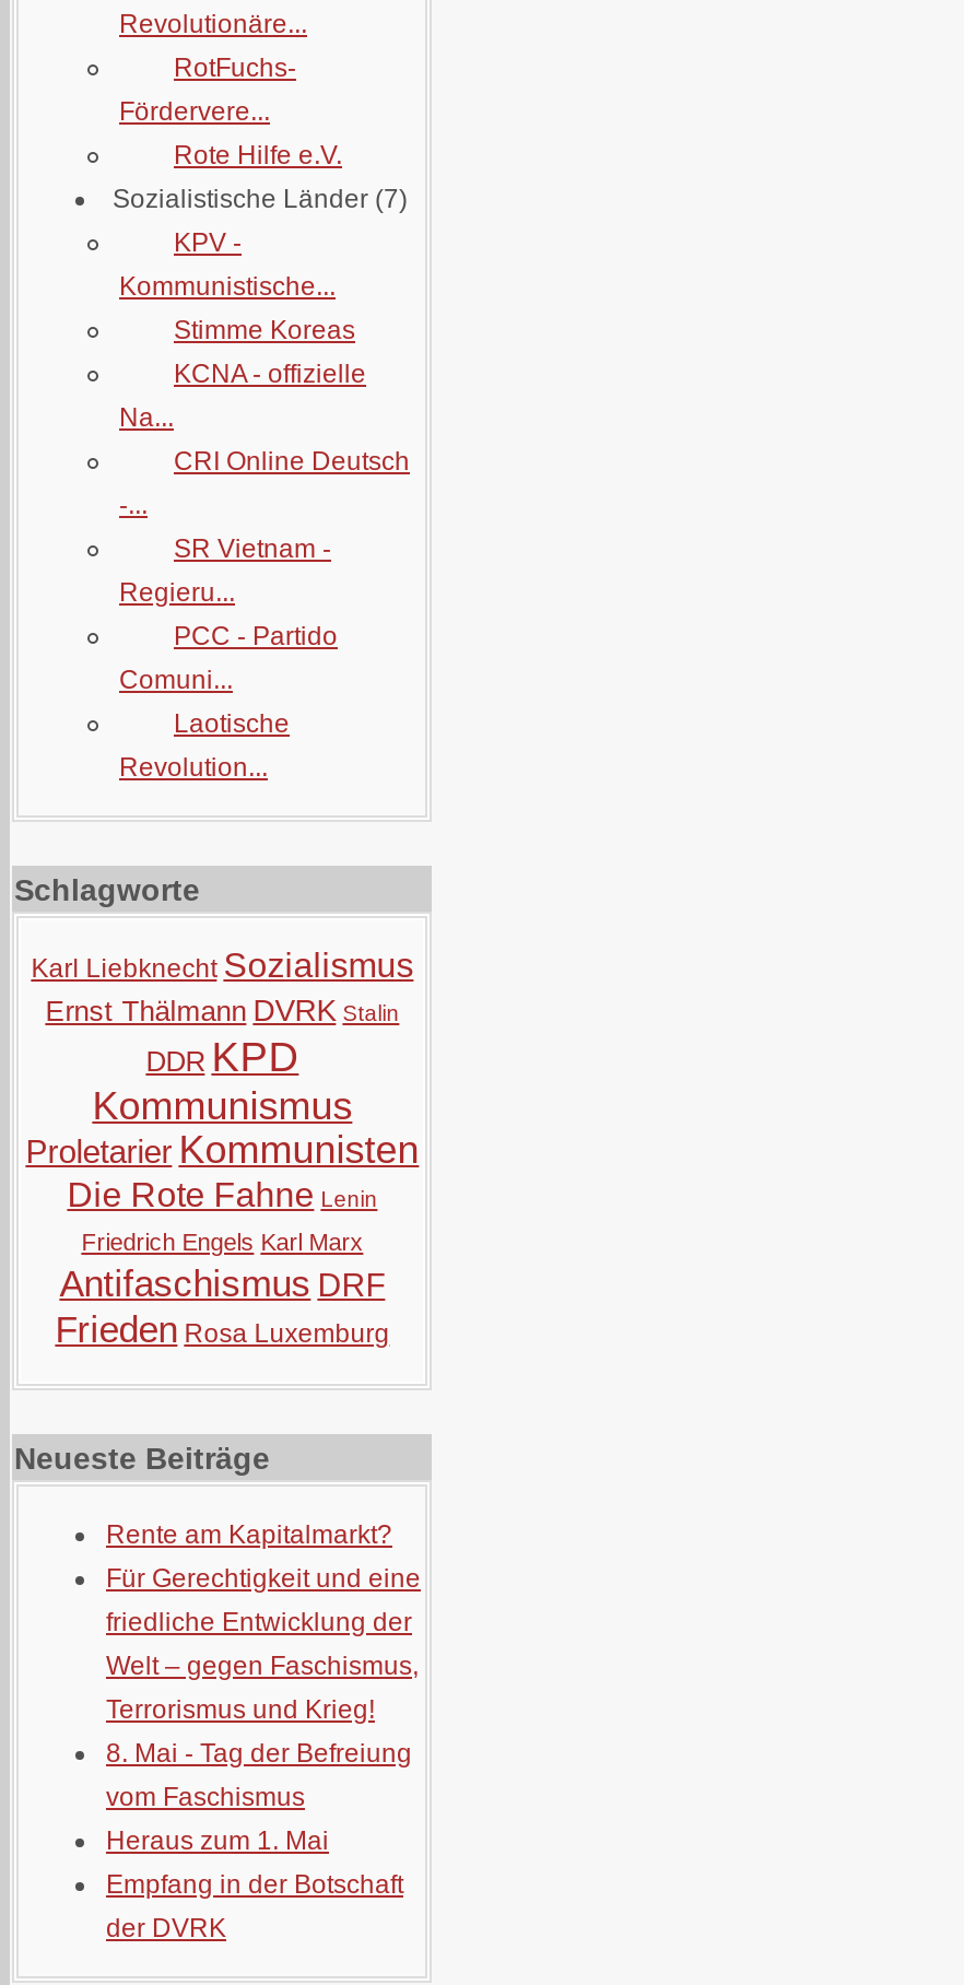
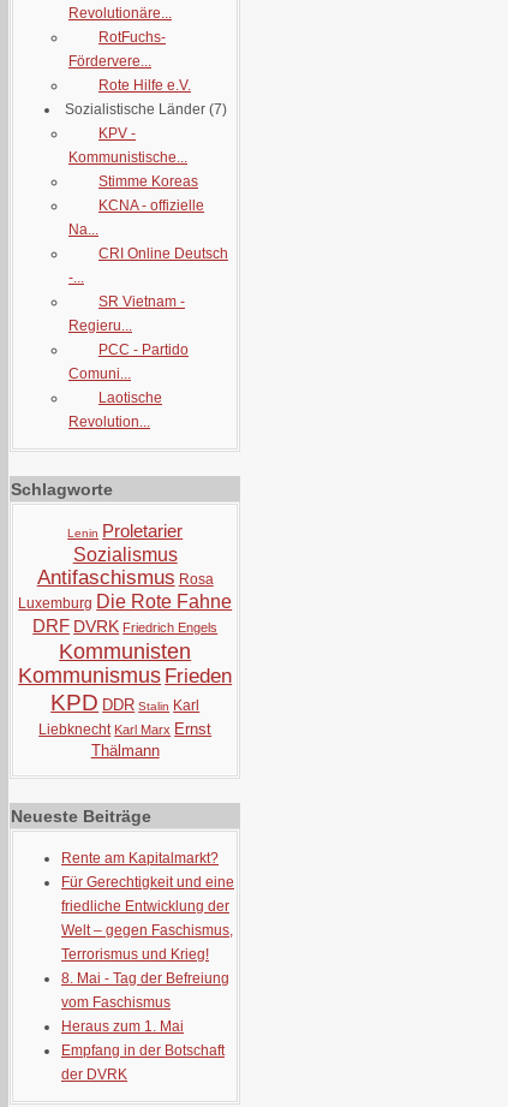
- Karl Liebknecht Sozialismus
- Ernst Thälmann DVRK Stalin
- DDR KPD
- Kommunismus
- Proletarier Kommunisten
- Die Rote Fahne Lenin
- Friedrich Engels Karl Marx
- Antifaschismus DRF
- Frieden Rosa Luxemburg
+ Lenin Proletarier
+ Sozialismus
+ Antifaschismus Rosa
+ Luxemburg Die Rote Fahne
+ DRF DVRK Friedrich Engels
+ Kommunisten
+ Kommunismus Frieden
+ KPD DDR Stalin Karl
+ Liebknecht Karl Marx Ernst
+ Thälmann
